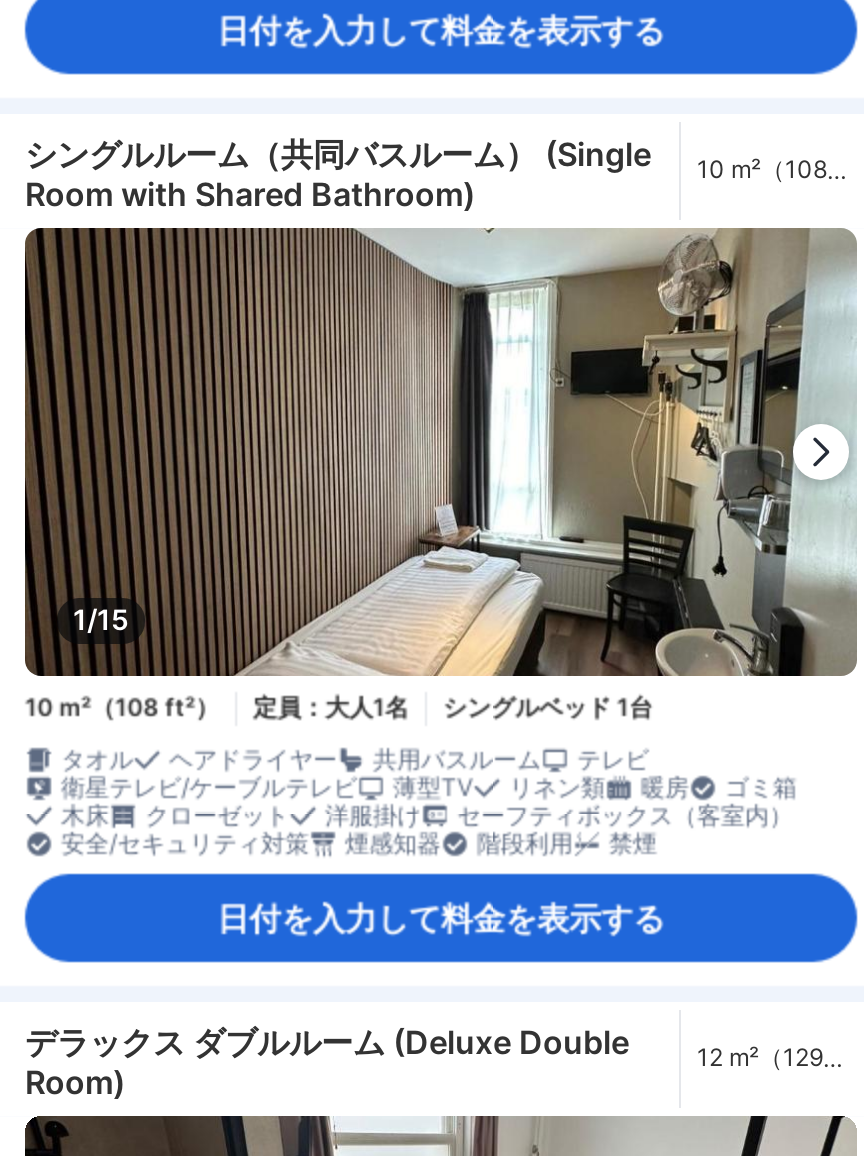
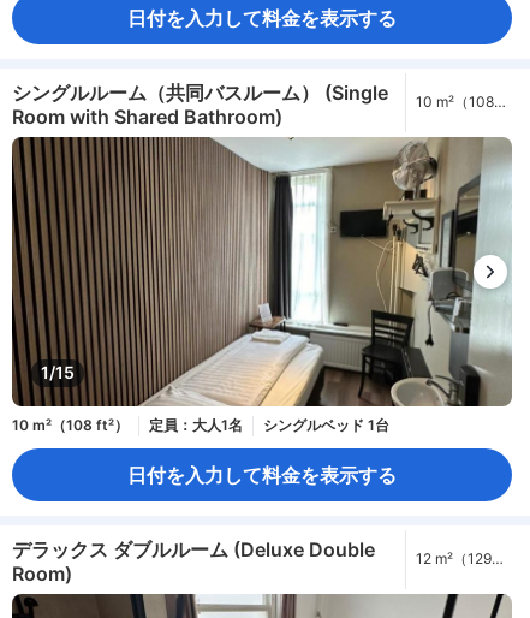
- タオル
- ヘアドライヤー
- 共用バスルーム
- テレビ
- 衛星テレビ/ケーブルテレビ
- 薄型TV
- リネン類
- 暖房
- ゴミ箱
- 木床
- クローゼット
- 洋服掛け
- セーフティボックス（客室内）
- 安全/セキュリティ対策
- 煙感知器
- 階段利用
- 禁煙
